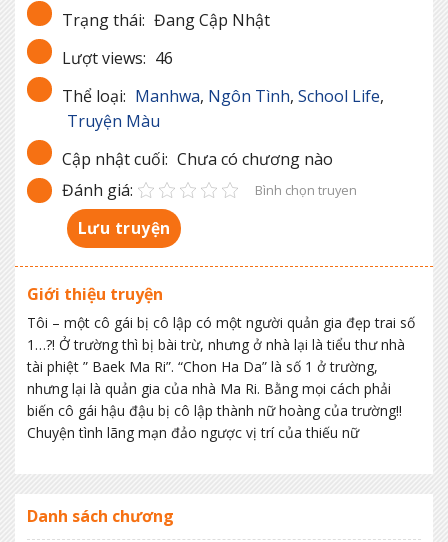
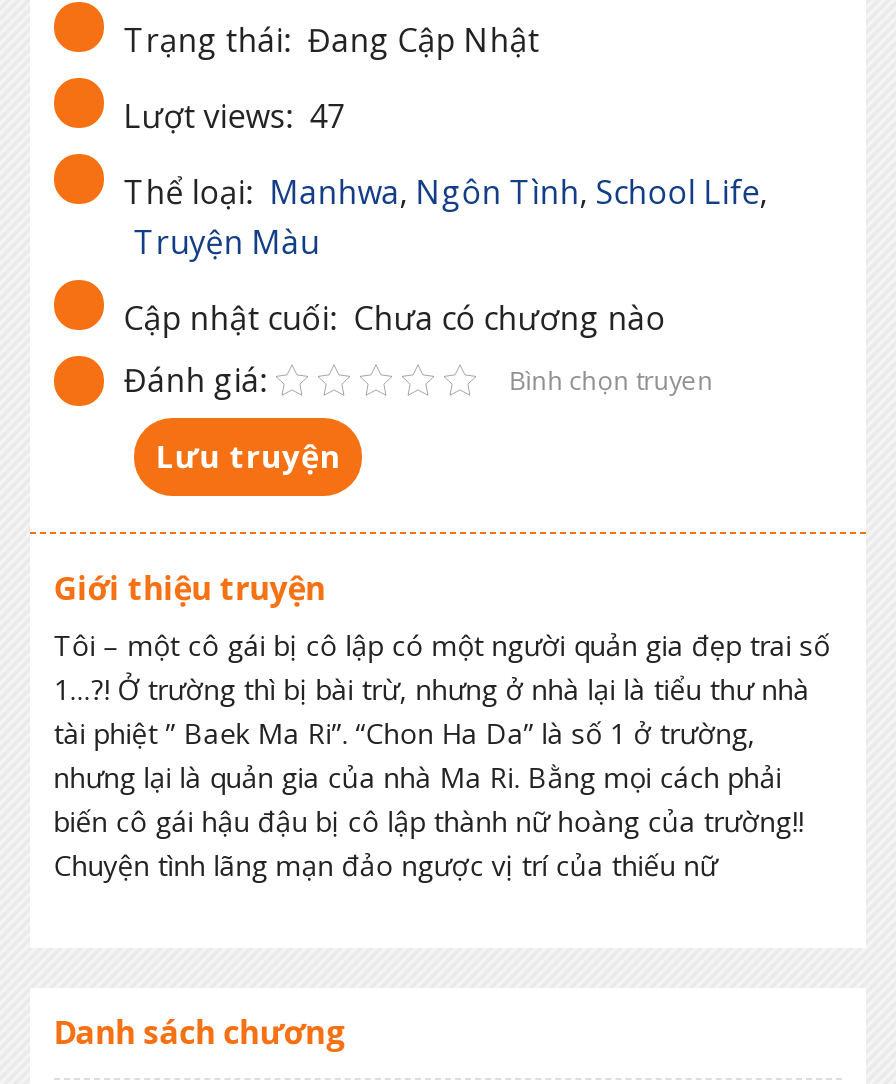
- Lượt views: 46
+ Lượt views: 47
